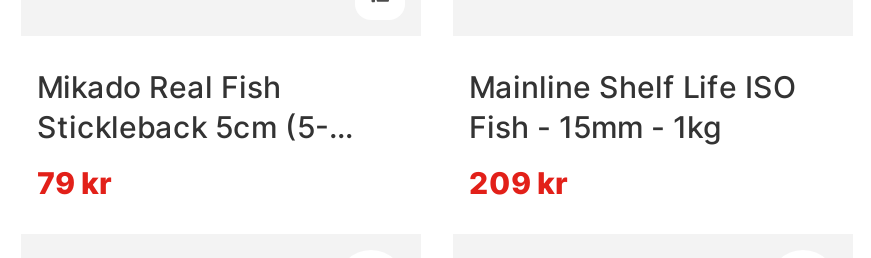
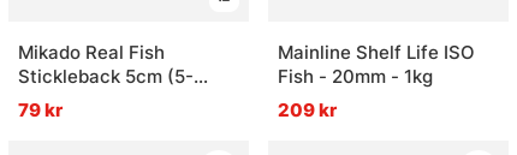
- Fish - 15mm - 1kg
+ Fish - 20mm - 1kg
